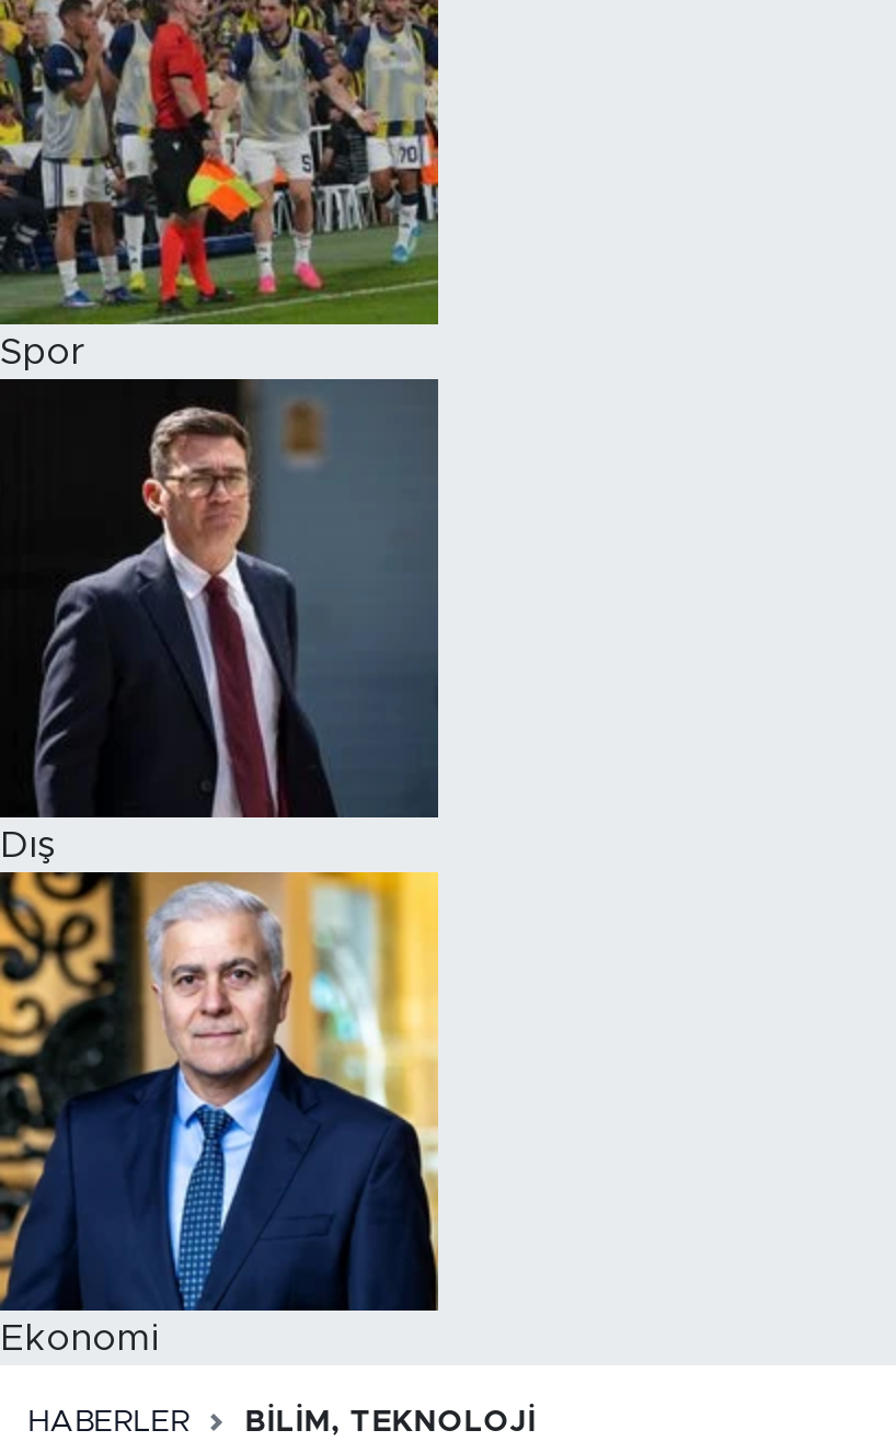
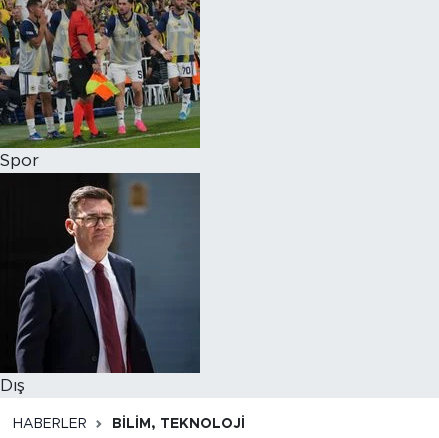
- [image]
- Ekonomi
